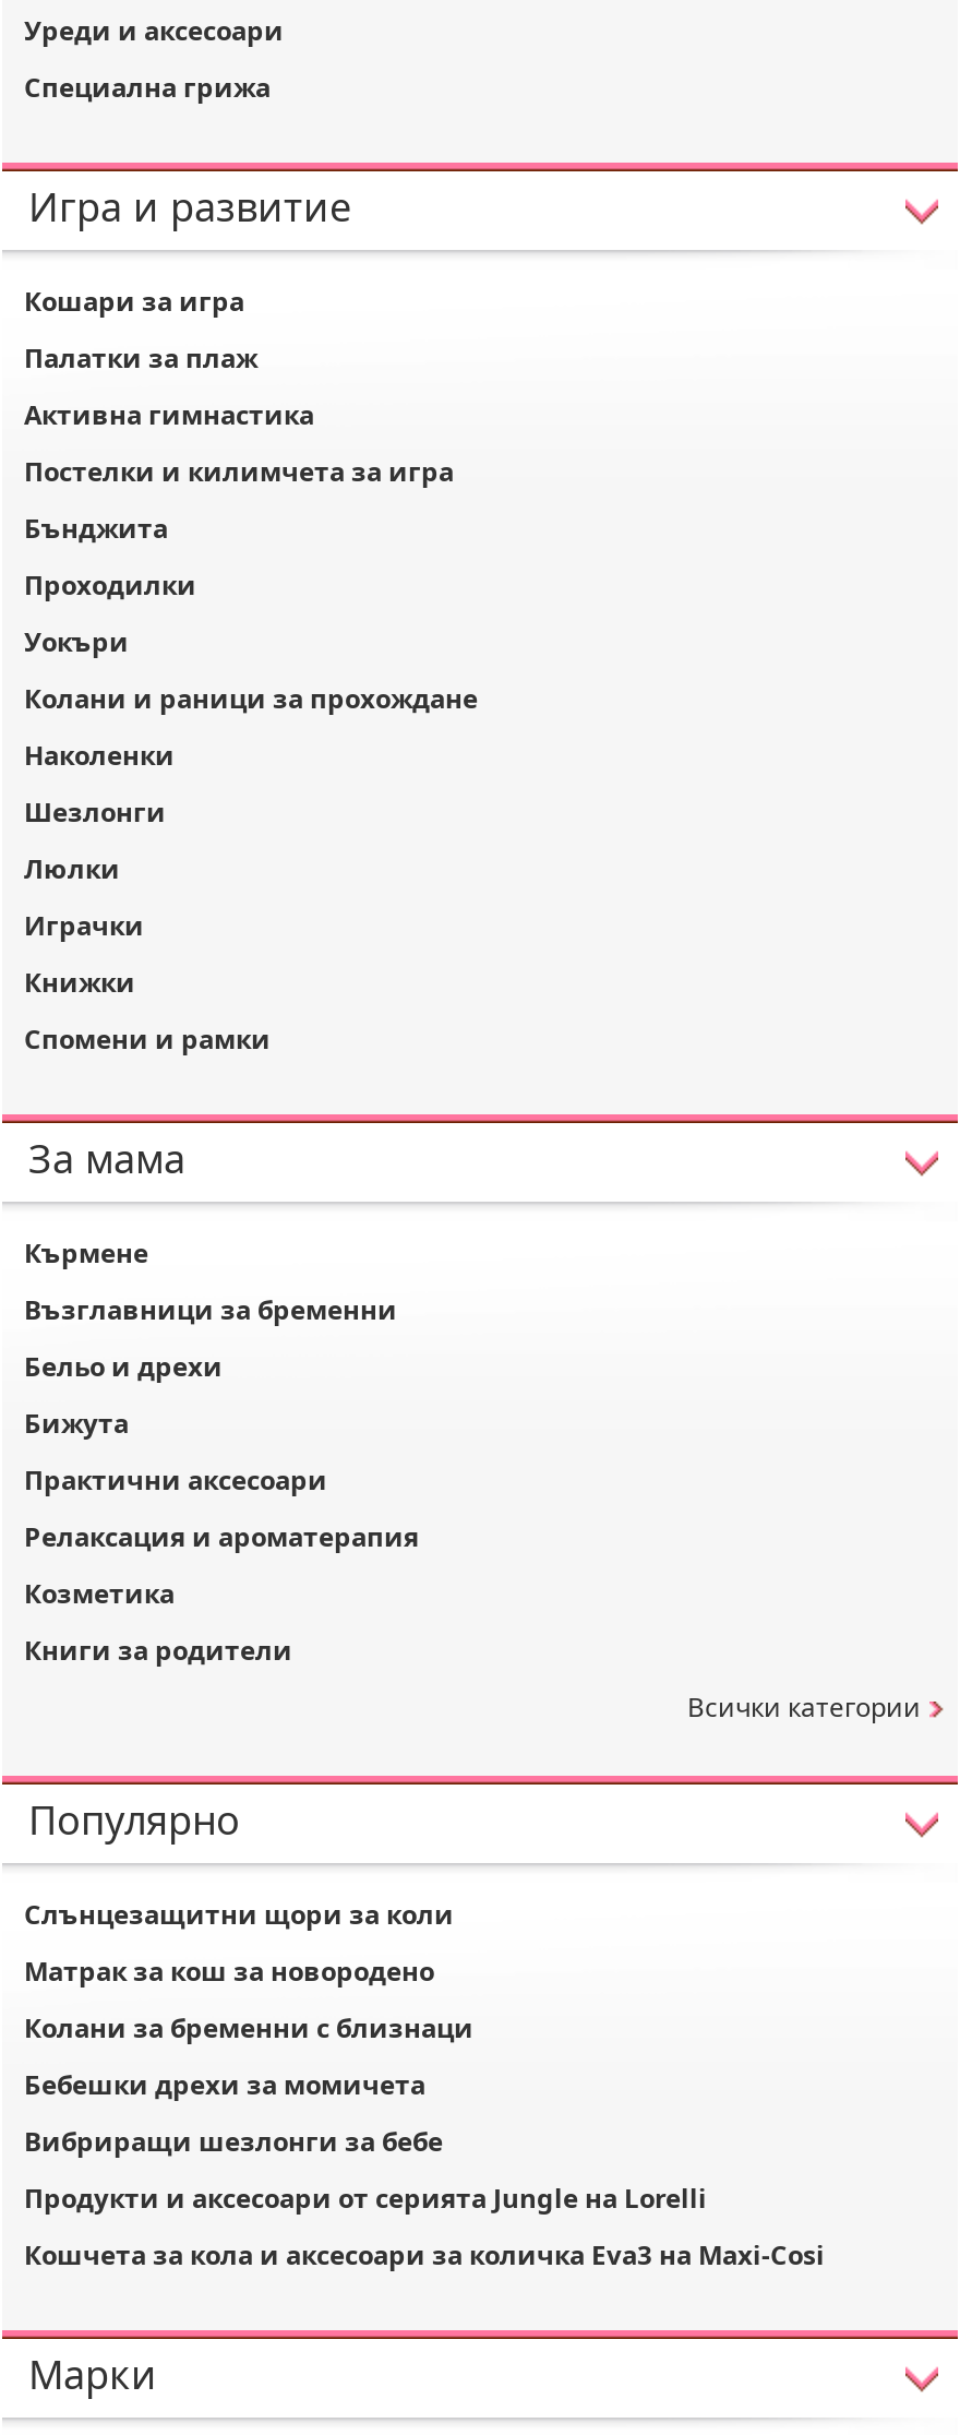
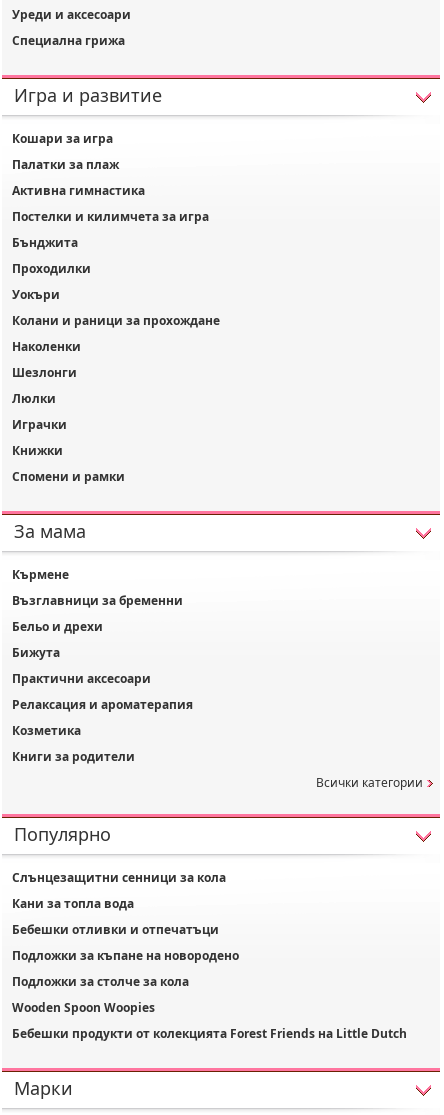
- Слънцезащитни щори за коли
+ Слънцезащитни сенници за кола

- Матрак за кош за новородено
+ Кани за топла вода

- Колани за бременни с близнаци
+ Бебешки отливки и отпечатъци

- Бебешки дрехи за момичета
+ Подложки за къпане на новородено

- Вибриращи шезлонги за бебе
+ Подложки за столче за кола

- Продукти и аксесоари от серията Jungle на Lorelli
+ Wooden Spoon Woopies

- Кошчета за кола и аксесоари за количка Eva3 на Maxi-Cosi
+ Бебешки продукти от колекцията Forest Friends на Little Dutch
